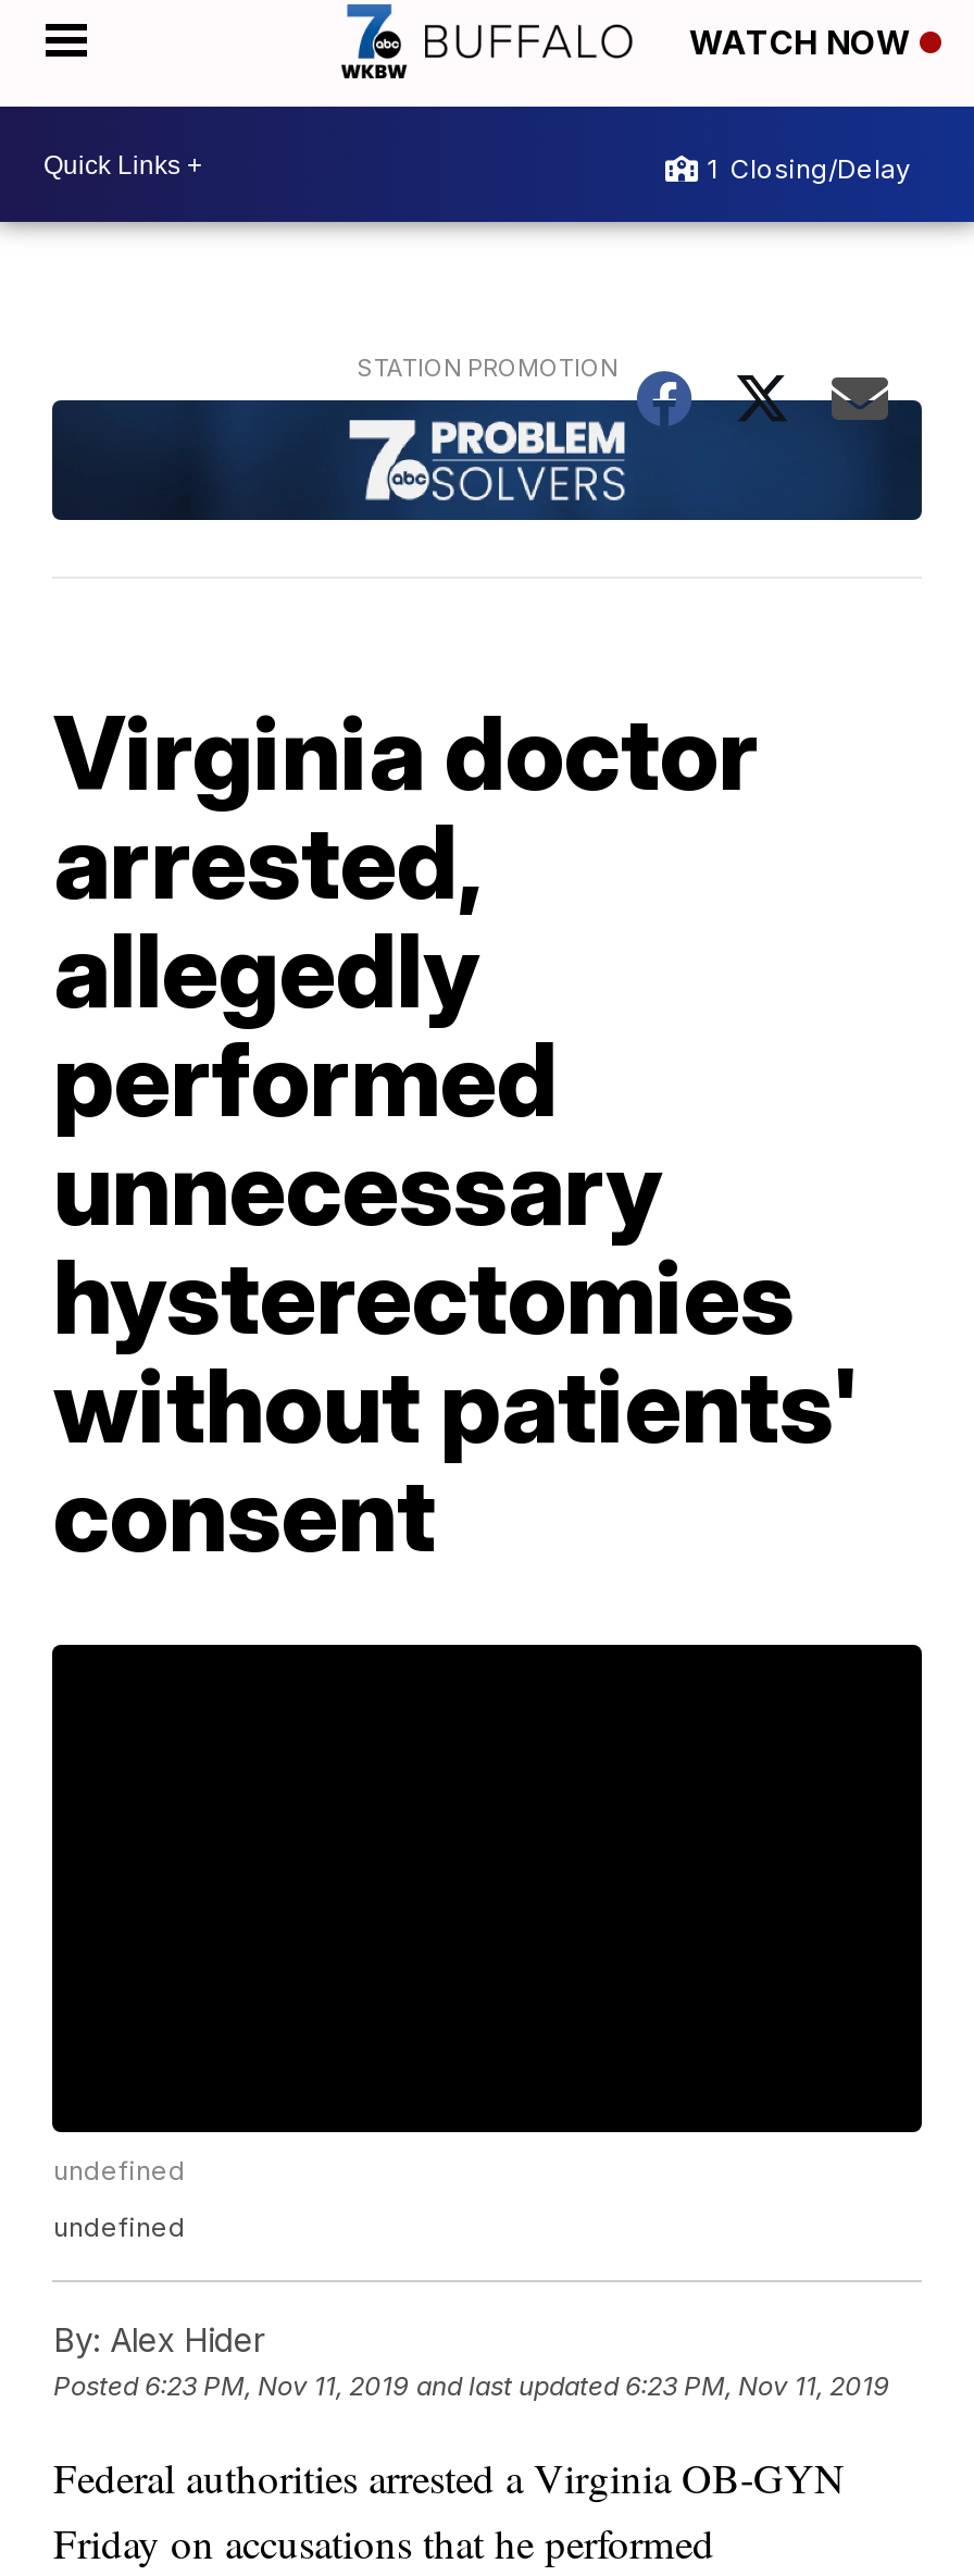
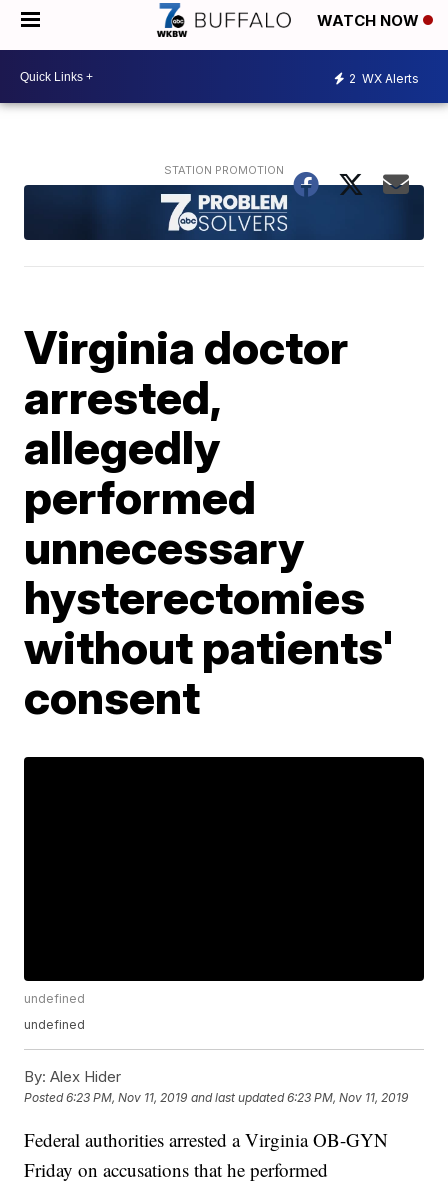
- 1 Closing/Delay
+ 2 WX Alerts
